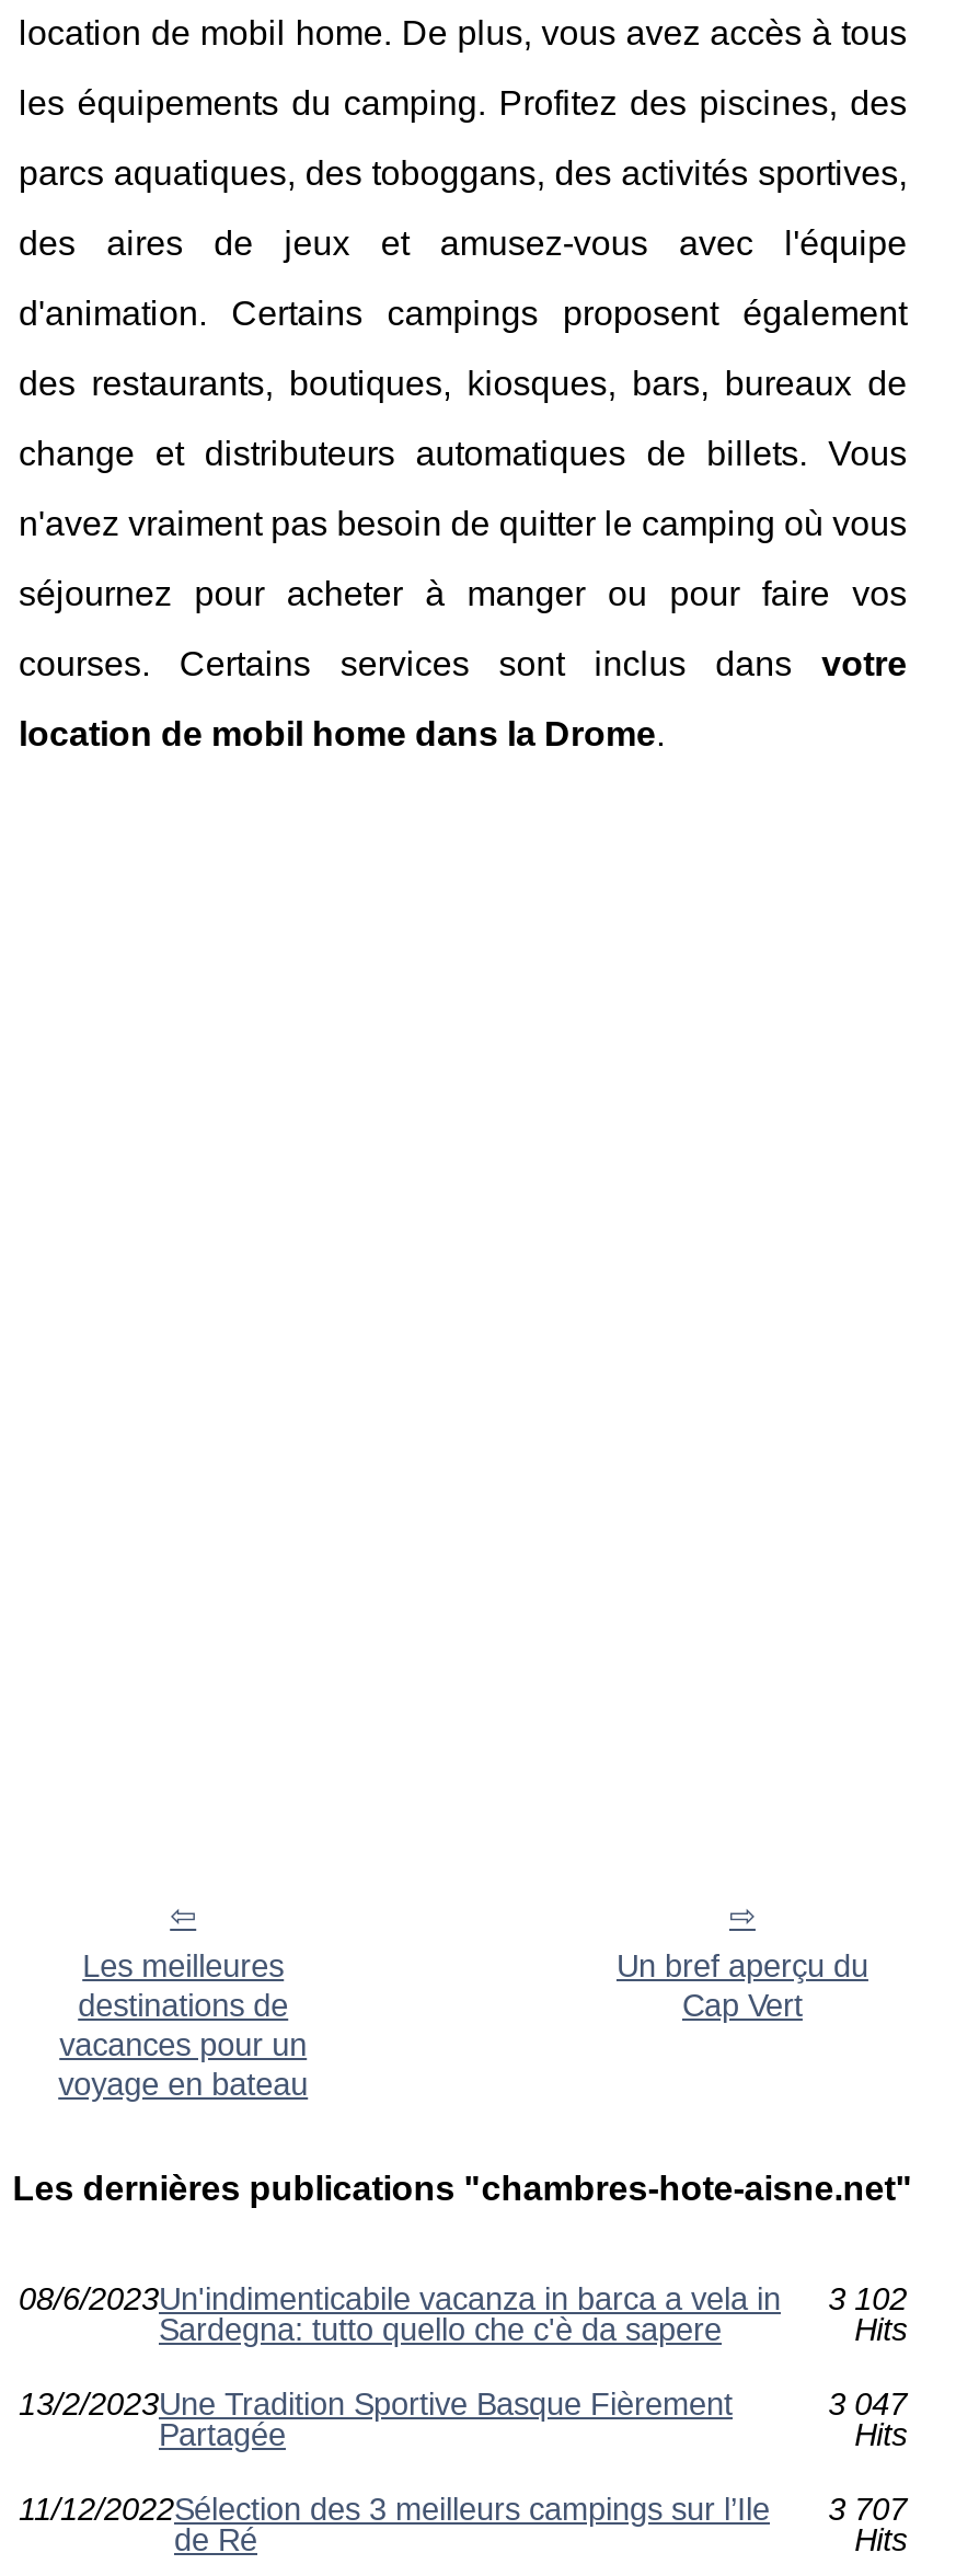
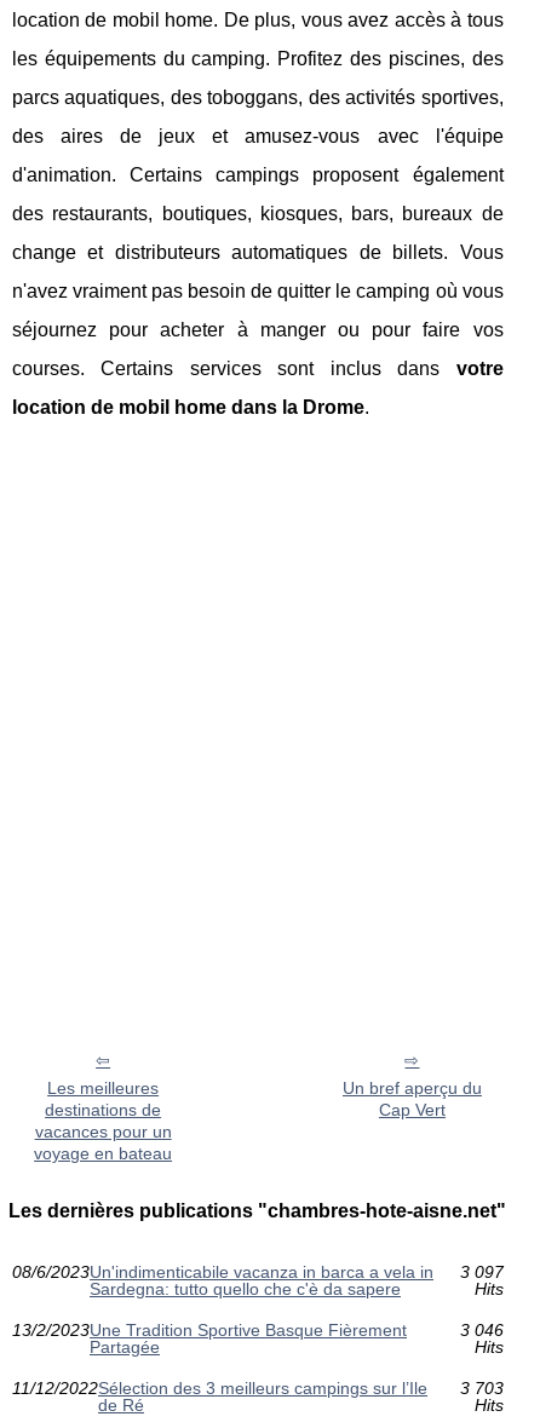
- 08/6/2023Un'indimenticabile vacanza in barca a vela in 3 102
+ 08/6/2023Un'indimenticabile vacanza in barca a vela in 3 097

- 3 047
+ 3 046

- 11/12/2022Sélection des 3 meilleurs campings sur l’Ile 3 707
+ 11/12/2022Sélection des 3 meilleurs campings sur l’Ile 3 703
